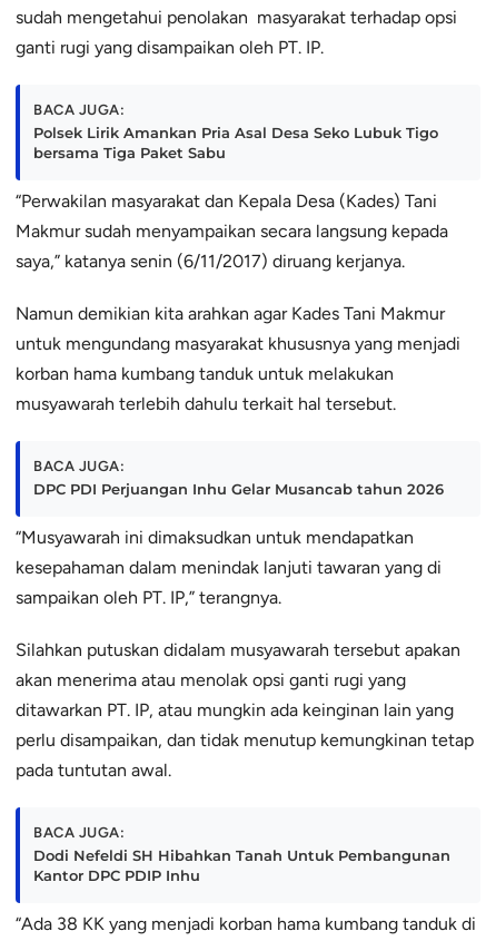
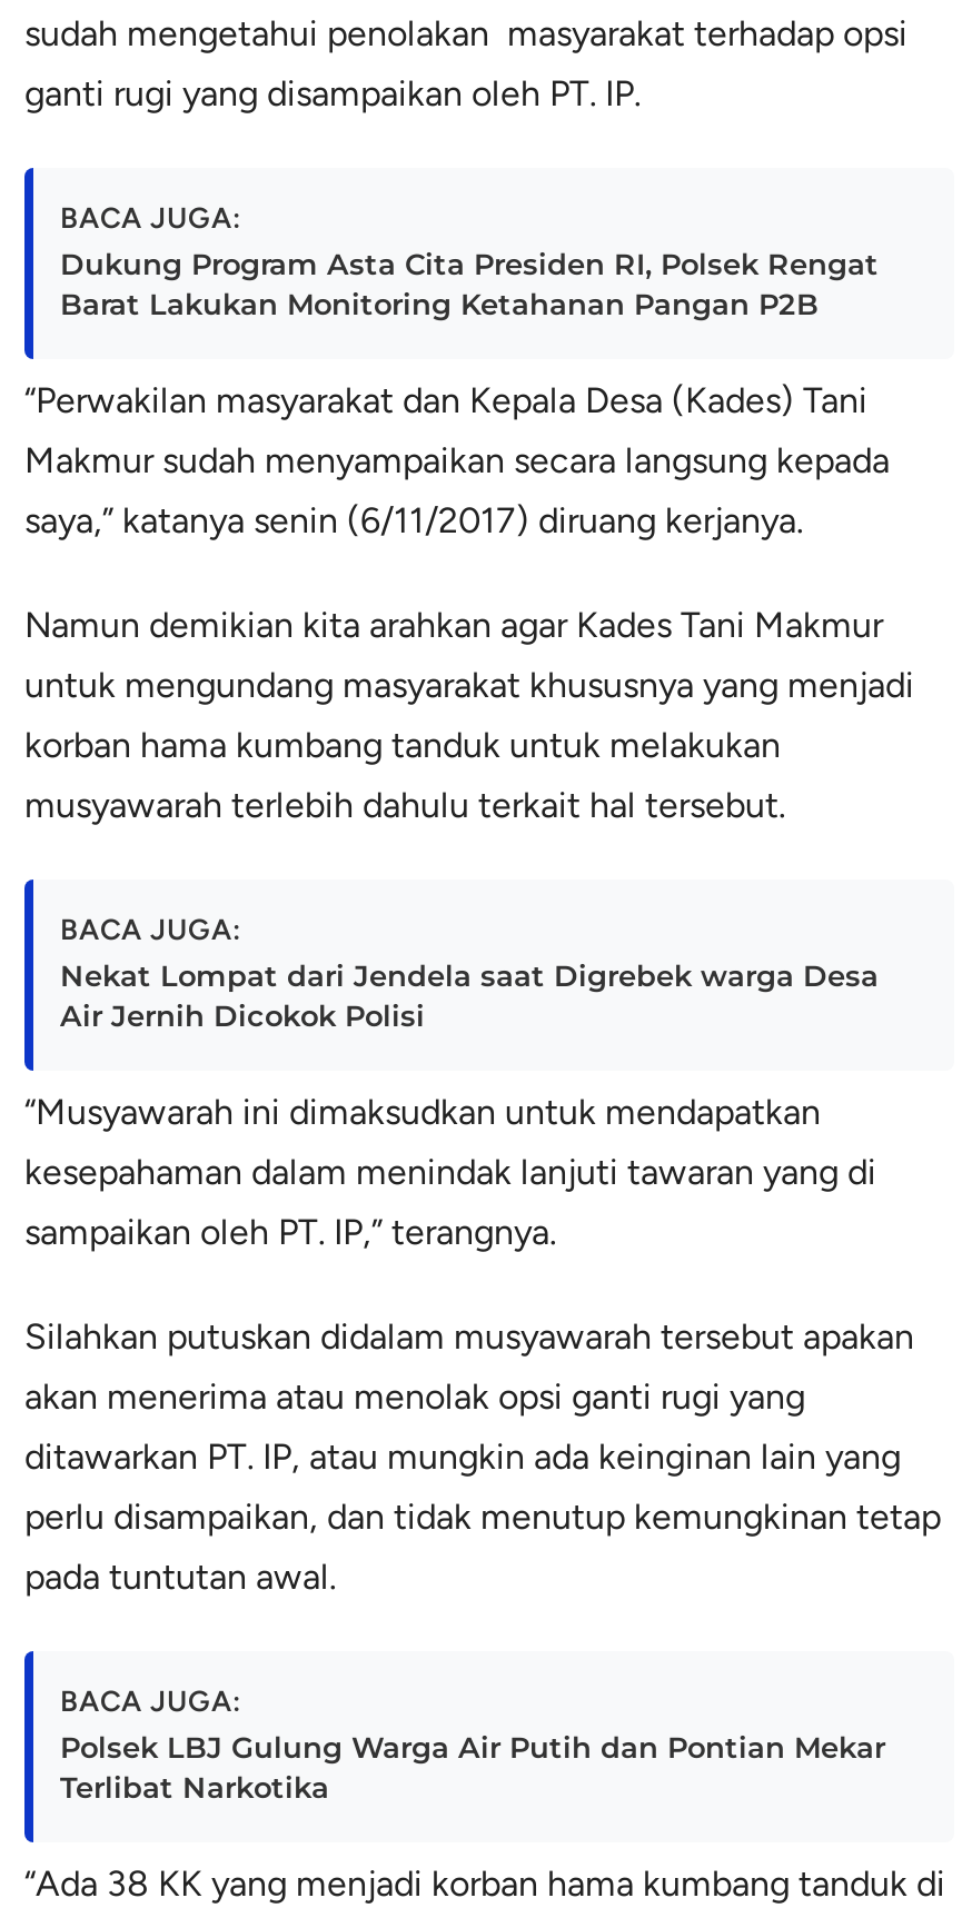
- Polsek Lirik Amankan Pria Asal Desa Seko Lubuk Tigo
- bersama Tiga Paket Sabu
+ Dukung Program Asta Cita Presiden RI, Polsek Rengat
+ Barat Lakukan Monitoring Ketahanan Pangan P2B

- DPC PDI Perjuangan Inhu Gelar Musancab tahun 2026
+ Nekat Lompat dari Jendela saat Digrebek warga Desa
+ Air Jernih Dicokok Polisi

- Dodi Nefeldi SH Hibahkan Tanah Untuk Pembangunan
- Kantor DPC PDIP Inhu
+ Polsek LBJ Gulung Warga Air Putih dan Pontian Mekar
+ Terlibat Narkotika
